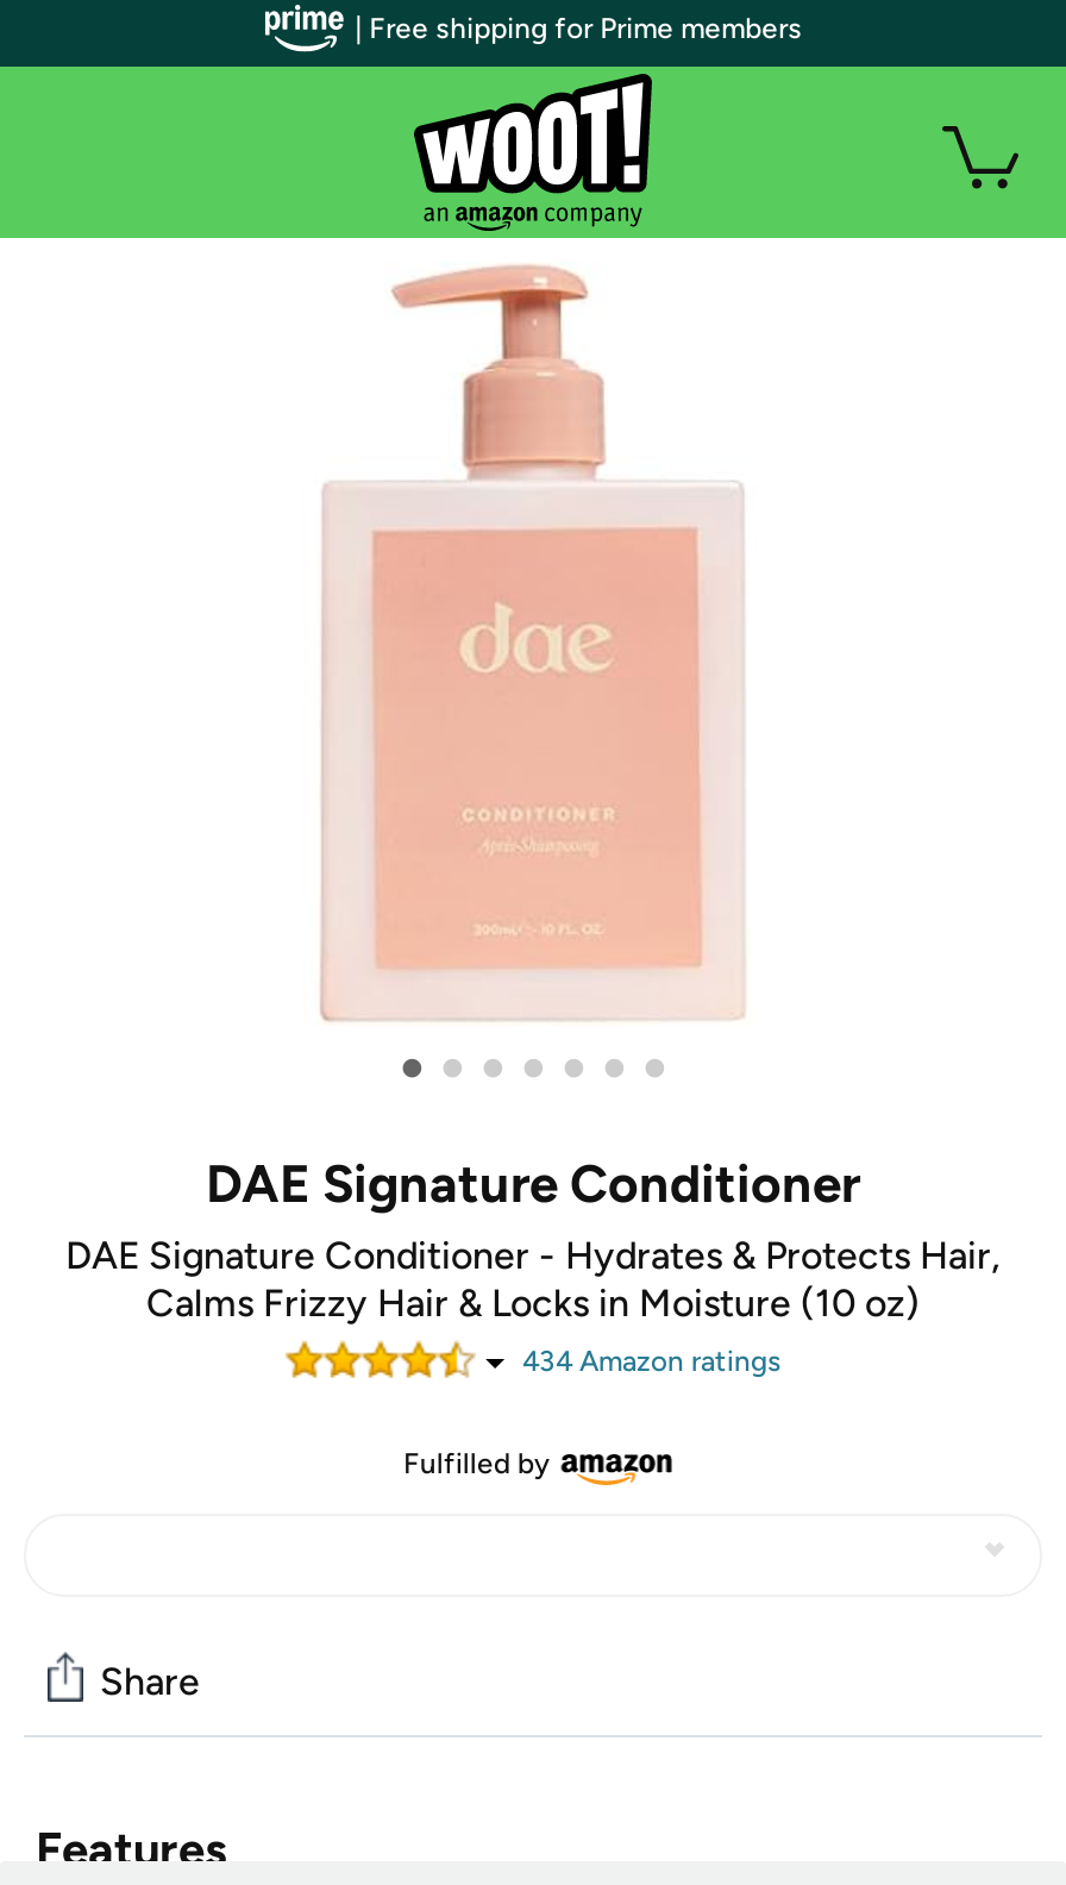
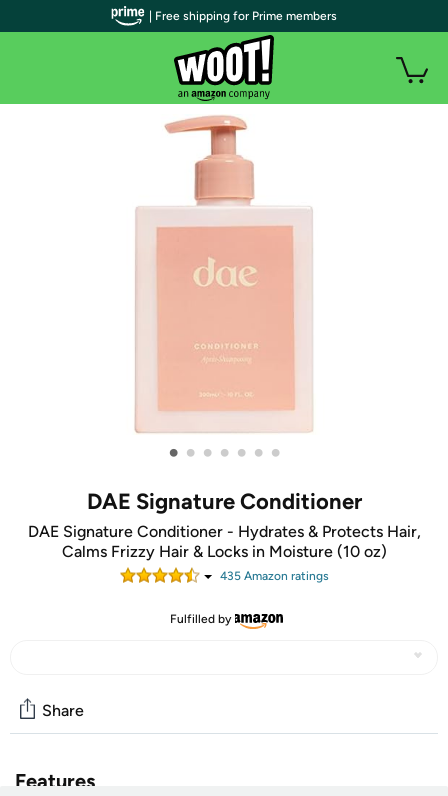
- 434 Amazon ratings
+ 435 Amazon ratings
